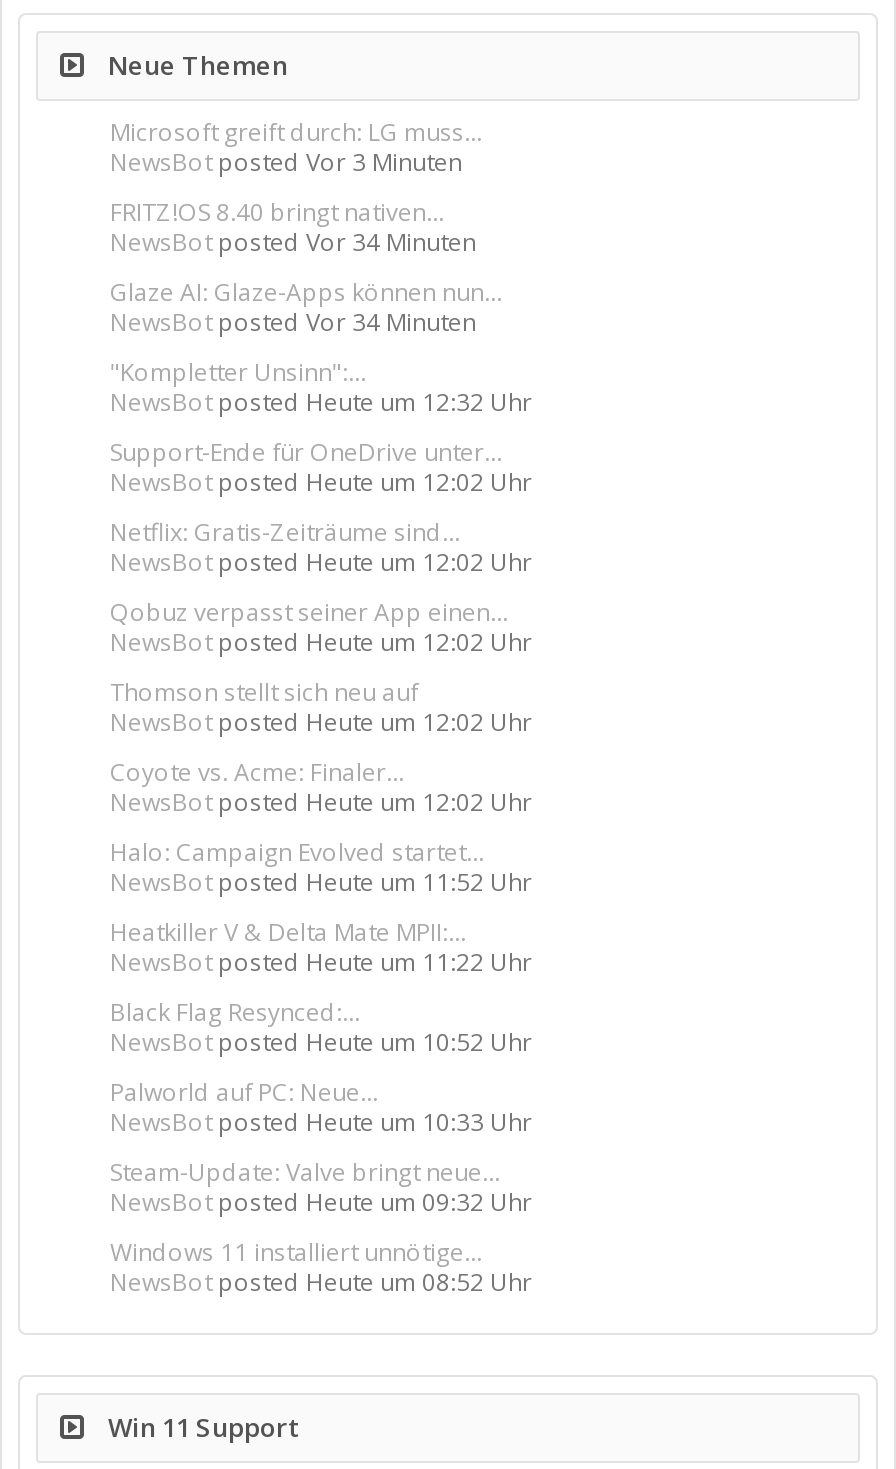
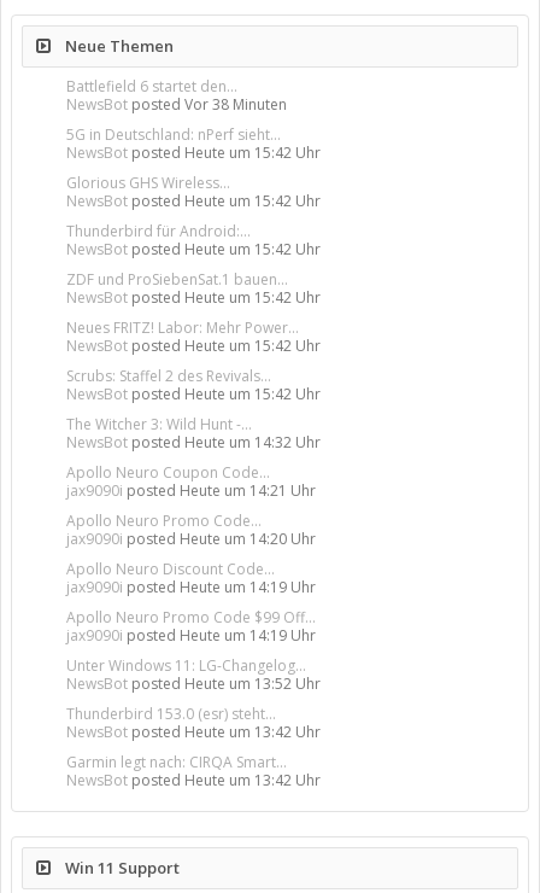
- Microsoft greift durch: LG muss...
- NewsBot posted Vor 3 Minuten
+ Battlefield 6 startet den...
+ NewsBot posted Vor 38 Minuten

- FRITZ!OS 8.40 bringt nativen...
- NewsBot posted Vor 34 Minuten
+ 5G in Deutschland: nPerf sieht...
+ NewsBot posted Heute um 15:42 Uhr

- Glaze AI: Glaze-Apps können nun...
- NewsBot posted Vor 34 Minuten
+ Glorious GHS Wireless...
+ NewsBot posted Heute um 15:42 Uhr

- "Kompletter Unsinn":...
- NewsBot posted Heute um 12:32 Uhr
+ Thunderbird für Android:...
+ NewsBot posted Heute um 15:42 Uhr

- Support-Ende für OneDrive unter...
- NewsBot posted Heute um 12:02 Uhr
+ ZDF und ProSiebenSat.1 bauen...
+ NewsBot posted Heute um 15:42 Uhr

- Netflix: Gratis-Zeiträume sind...
- NewsBot posted Heute um 12:02 Uhr
+ Neues FRITZ! Labor: Mehr Power...
+ NewsBot posted Heute um 15:42 Uhr

- Qobuz verpasst seiner App einen...
- NewsBot posted Heute um 12:02 Uhr
+ Scrubs: Staffel 2 des Revivals...
+ NewsBot posted Heute um 15:42 Uhr

- Thomson stellt sich neu auf
- NewsBot posted Heute um 12:02 Uhr
+ The Witcher 3: Wild Hunt -...
+ NewsBot posted Heute um 14:32 Uhr

- Coyote vs. Acme: Finaler...
- NewsBot posted Heute um 12:02 Uhr
+ Apollo Neuro Coupon Code...
+ jax9090i posted Heute um 14:21 Uhr

- Halo: Campaign Evolved startet...
- NewsBot posted Heute um 11:52 Uhr
+ Apollo Neuro Promo Code...
+ jax9090i posted Heute um 14:20 Uhr

- Heatkiller V & Delta Mate MPII:...
- NewsBot posted Heute um 11:22 Uhr
+ Apollo Neuro Discount Code...
+ jax9090i posted Heute um 14:19 Uhr

- Black Flag Resynced:...
- NewsBotposted Heute um 10:52 Uhr
+ Apollo Neuro Promo Code $99 Off...
+ jax9090iposted Heute um 14:19 Uhr

- Palworld auf PC: Neue...
- NewsBot posted Heute um 10:33 Uhr
+ Unter Windows 11: LG-Changelog...
+ NewsBot posted Heute um 13:52 Uhr

- Steam-Update: Valve bringt neue...
- NewsBot posted Heute um 09:32 Uhr
+ Thunderbird 153.0 (esr) steht...
+ NewsBot posted Heute um 13:42 Uhr

- Windows 11 installiert unnötige...
- NewsBot posted Heute um 08:52 Uhr
+ Garmin legt nach: CIRQA Smart...
+ NewsBot posted Heute um 13:42 Uhr
